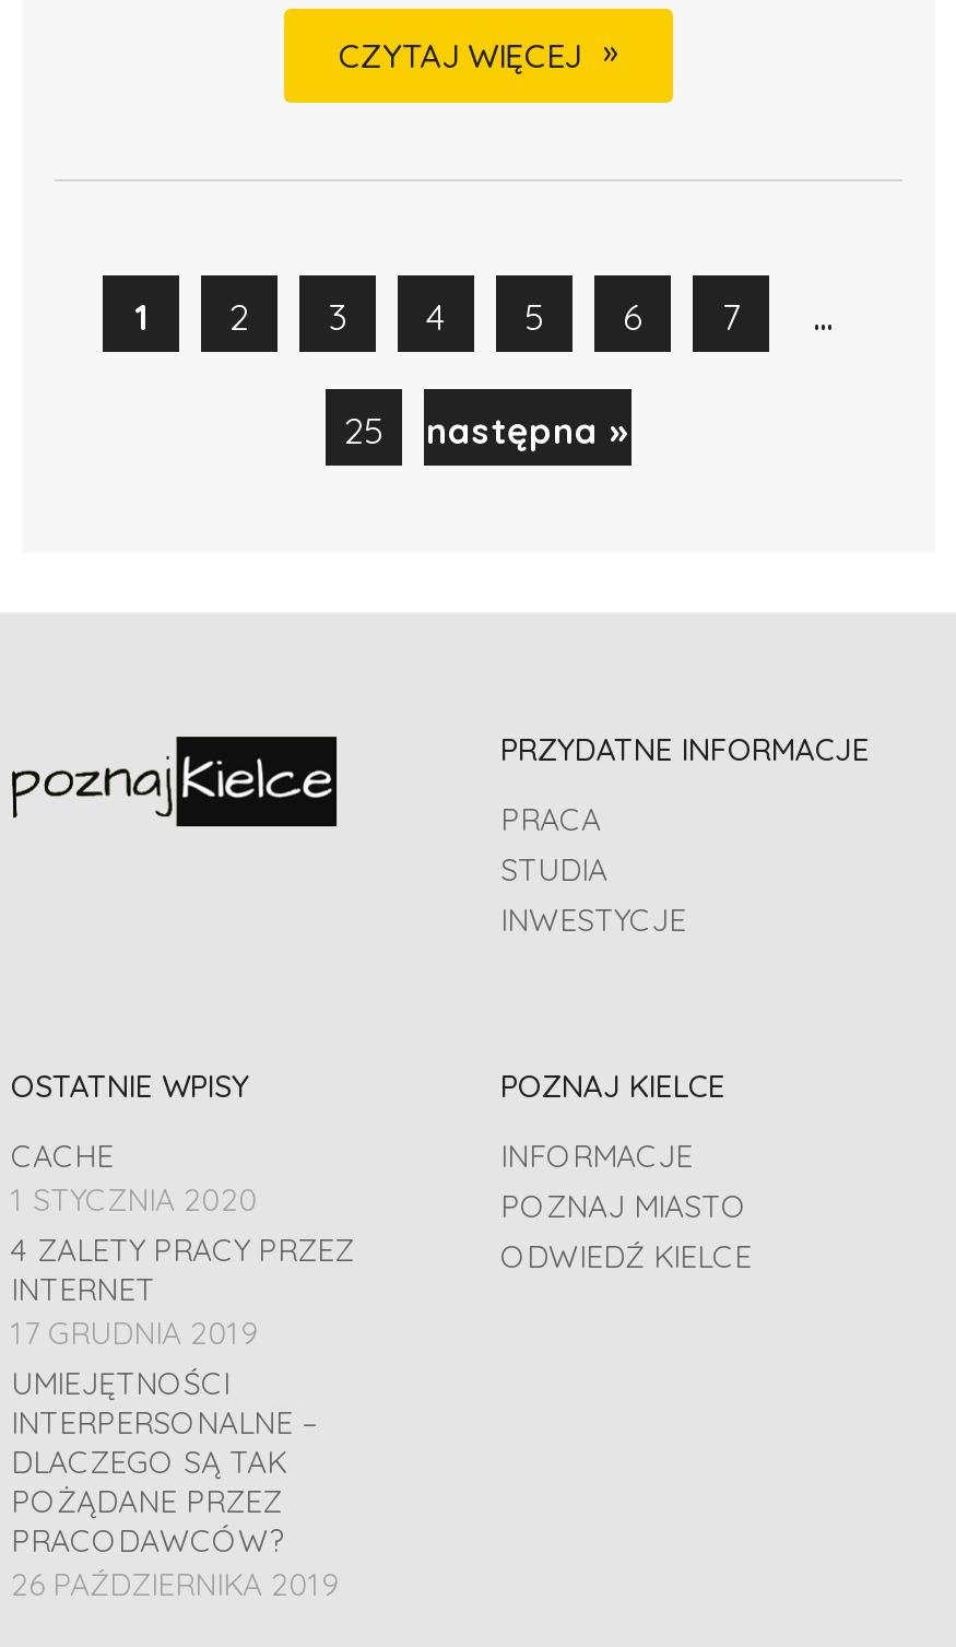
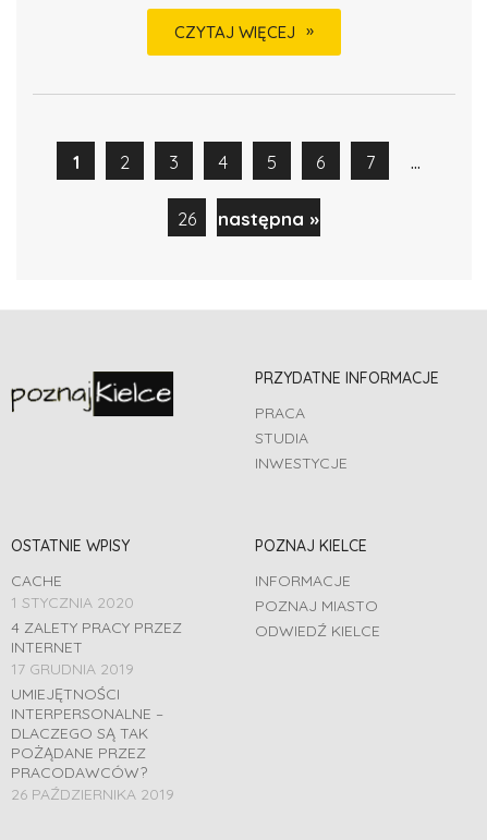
- 25 następna »
+ 26 następna »
